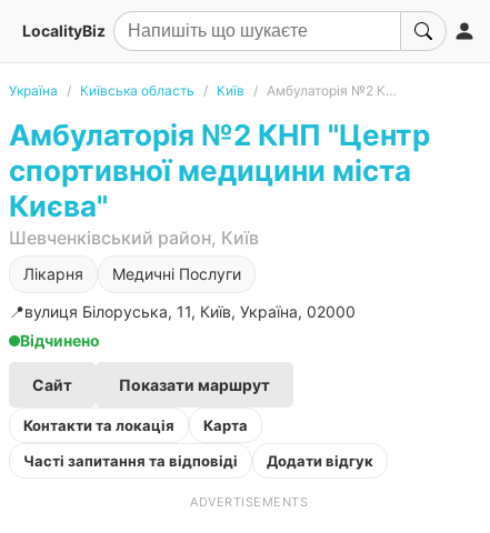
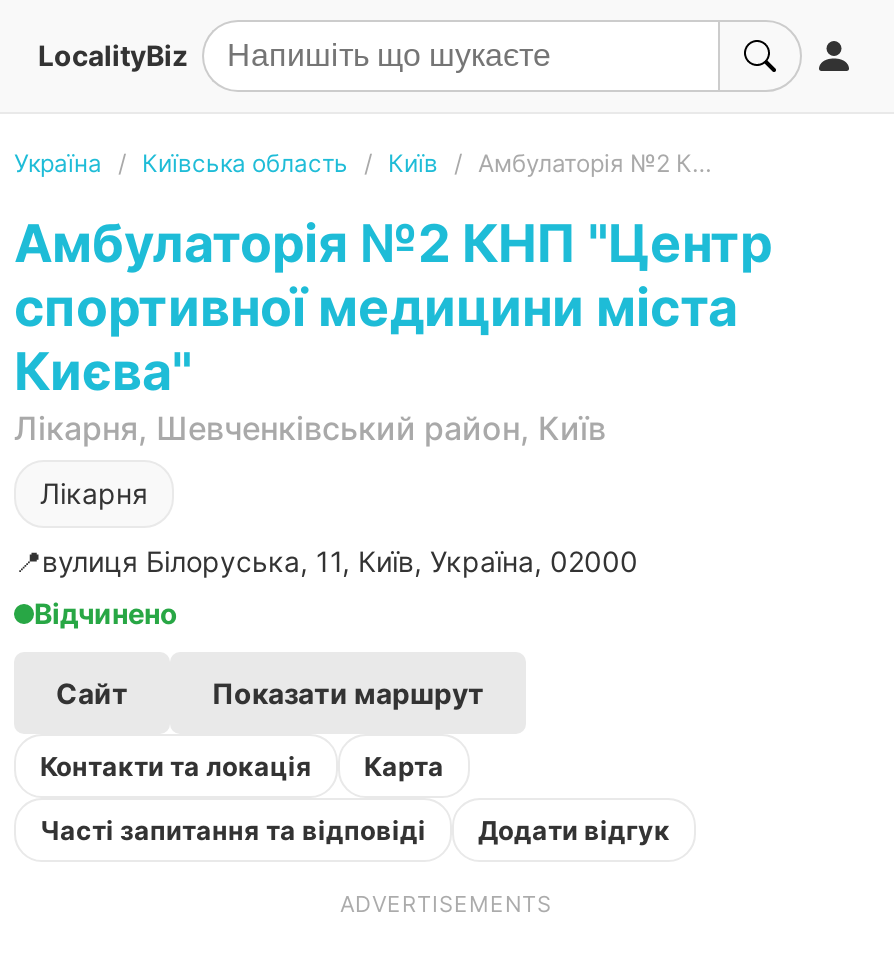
- Шевченківський район, Київ
+ Лікарня, Шевченківський район, Київ

- Медичні Послуги
